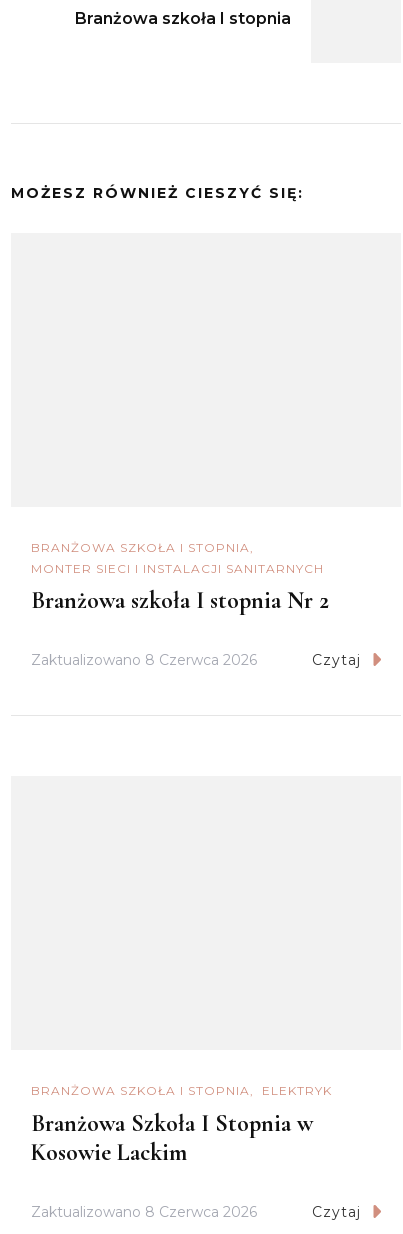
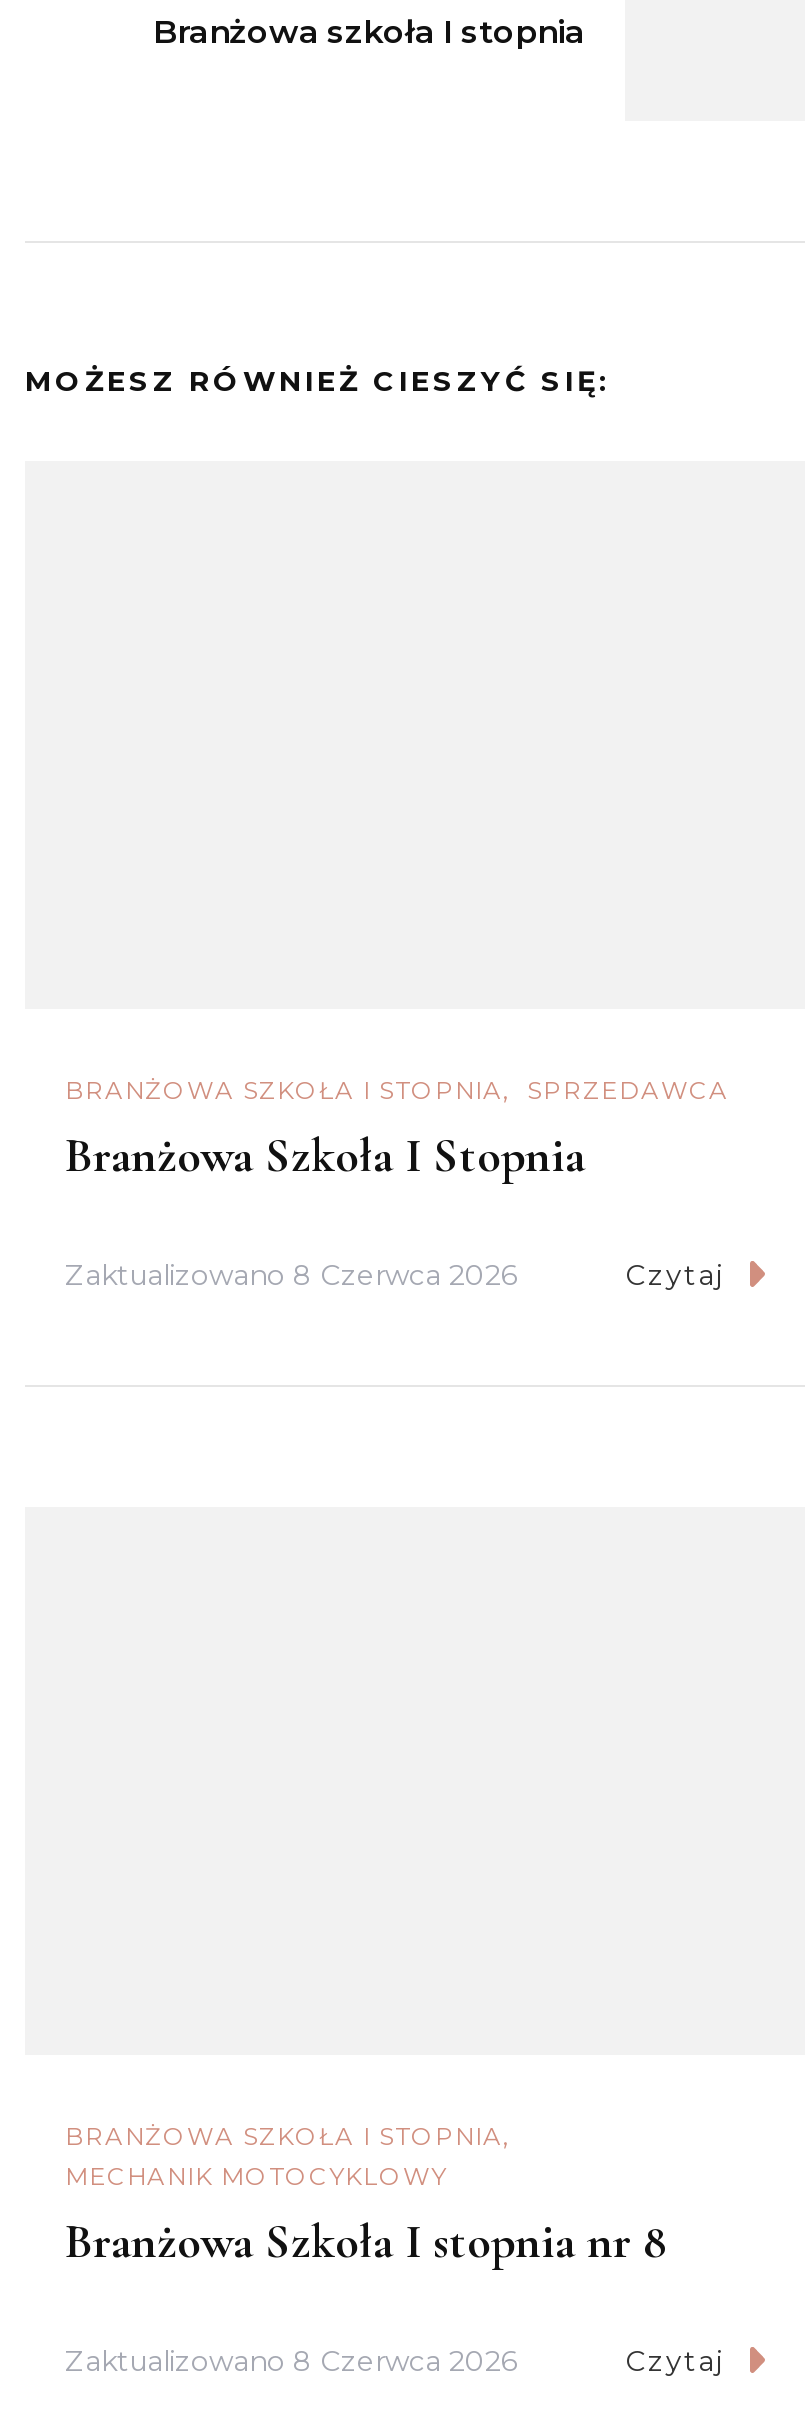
- MONTER SIECI I INSTALACJI SANITARNYCH
- Branżowa szkoła I stopnia Nr 2
+ SPRZEDAWCA
+ Branżowa Szkoła I Stopnia

- ELEKTRYK
- Branżowa Szkoła I Stopnia w
- Kosowie Lackim
+ MECHANIK MOTOCYKLOWY
+ Branżowa Szkoła I stopnia nr 8
